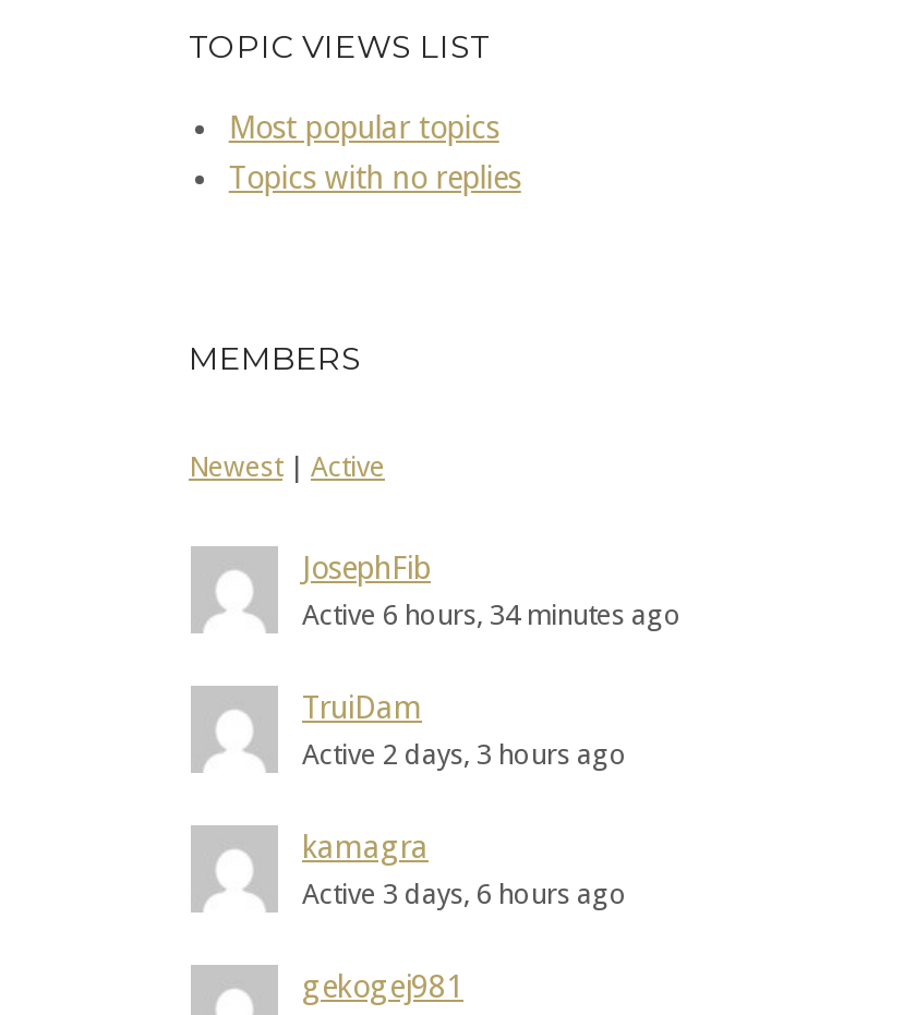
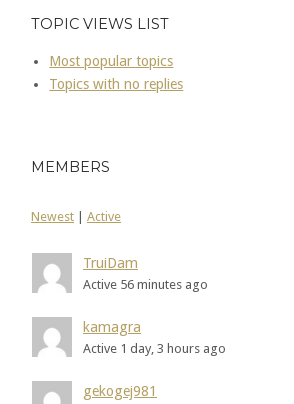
- JosephFib
- Active 6 hours, 34 minutes ago

- Active 2 days, 3 hours ago
+ Active 56 minutes ago

- Active 3 days, 6 hours ago
+ Active 1 day, 3 hours ago
